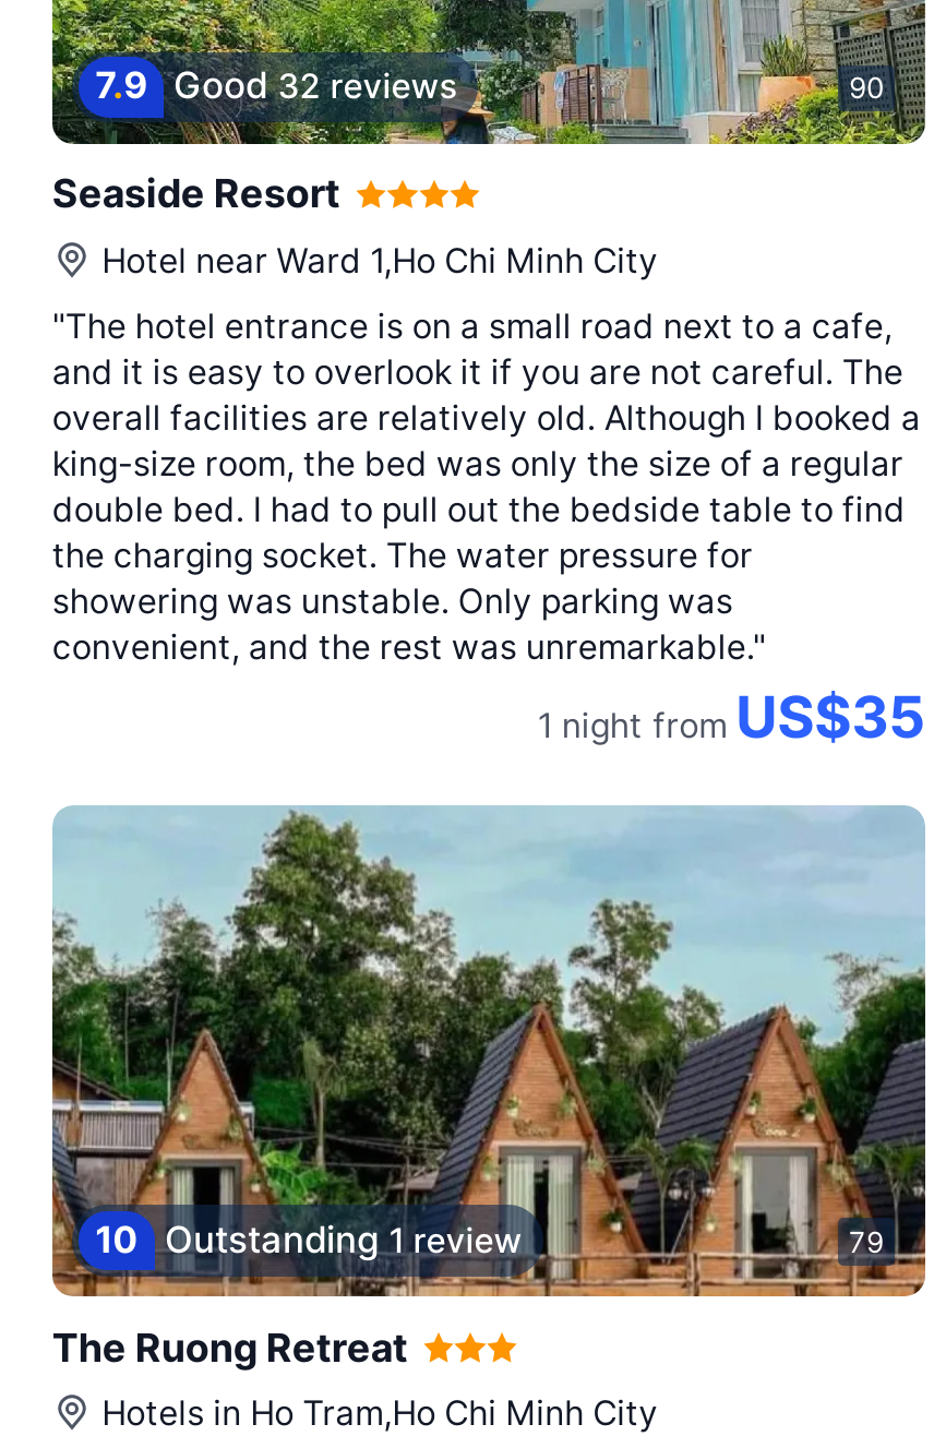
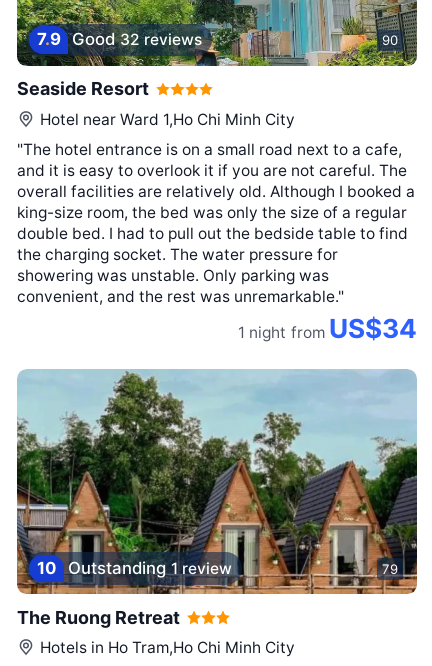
- 1 night from US$35
+ 1 night from US$34
